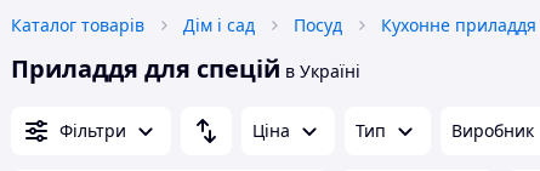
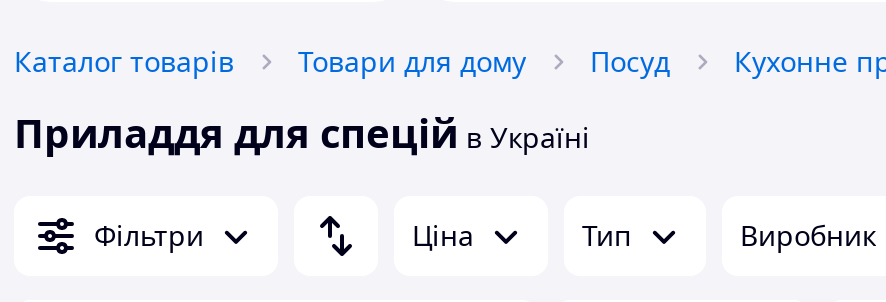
- Дім і сад
+ Товари для дому
